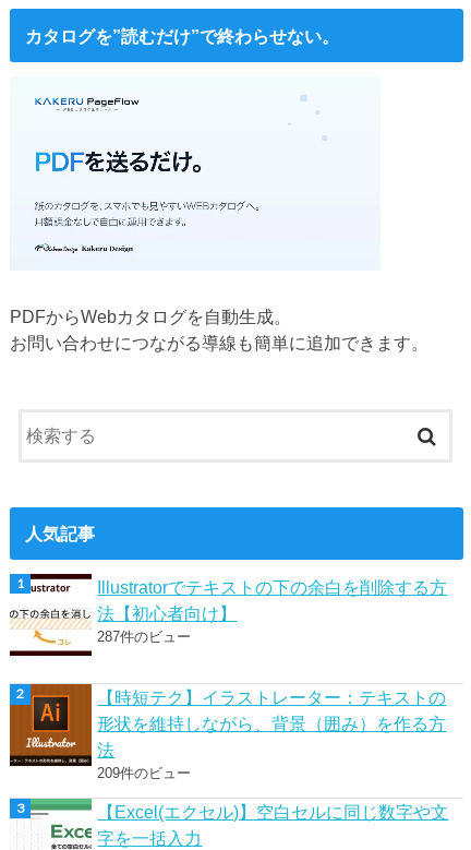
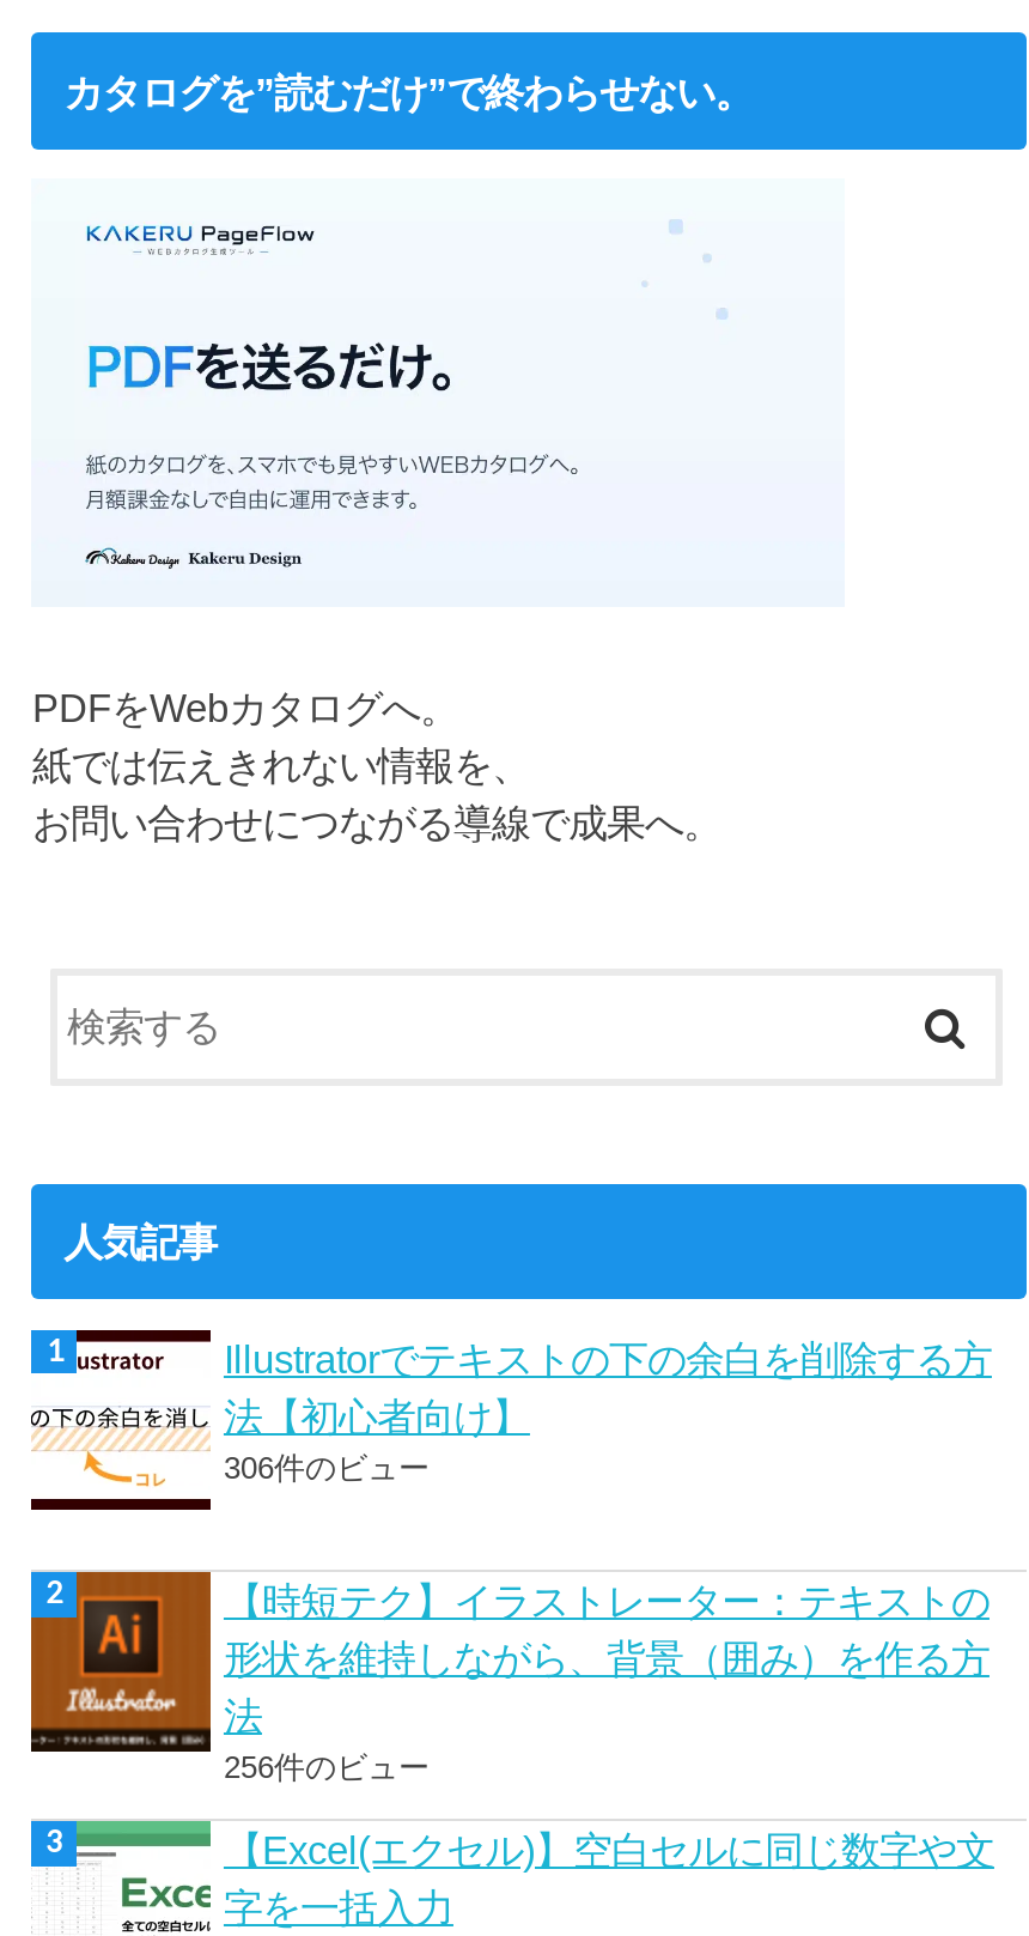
- PDFからWebカタログを自動生成。
- お問い合わせにつながる導線も簡単に追加できます。
+ PDFをWebカタログへ。
+ 紙では伝えきれない情報を、
+ お問い合わせにつながる導線で成果へ。

- 287件のビュー
+ 306件のビュー

- 209件のビュー
+ 256件のビュー
